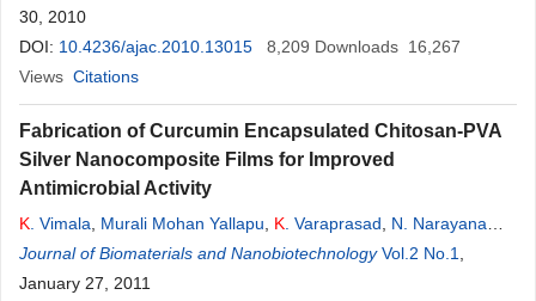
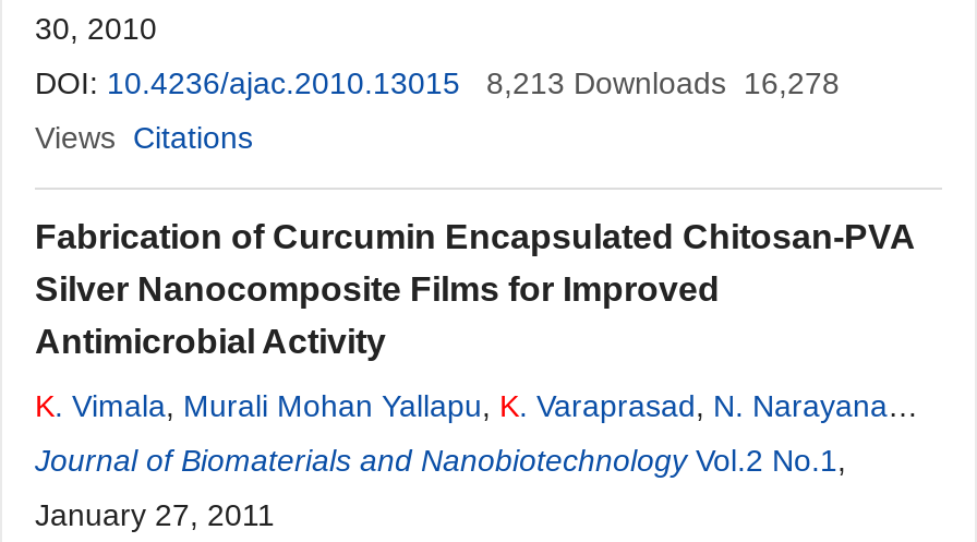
- DOI: 10.4236/ajac.2010.13015 8,209 Downloads 16,267
+ DOI: 10.4236/ajac.2010.13015 8,213 Downloads 16,278
